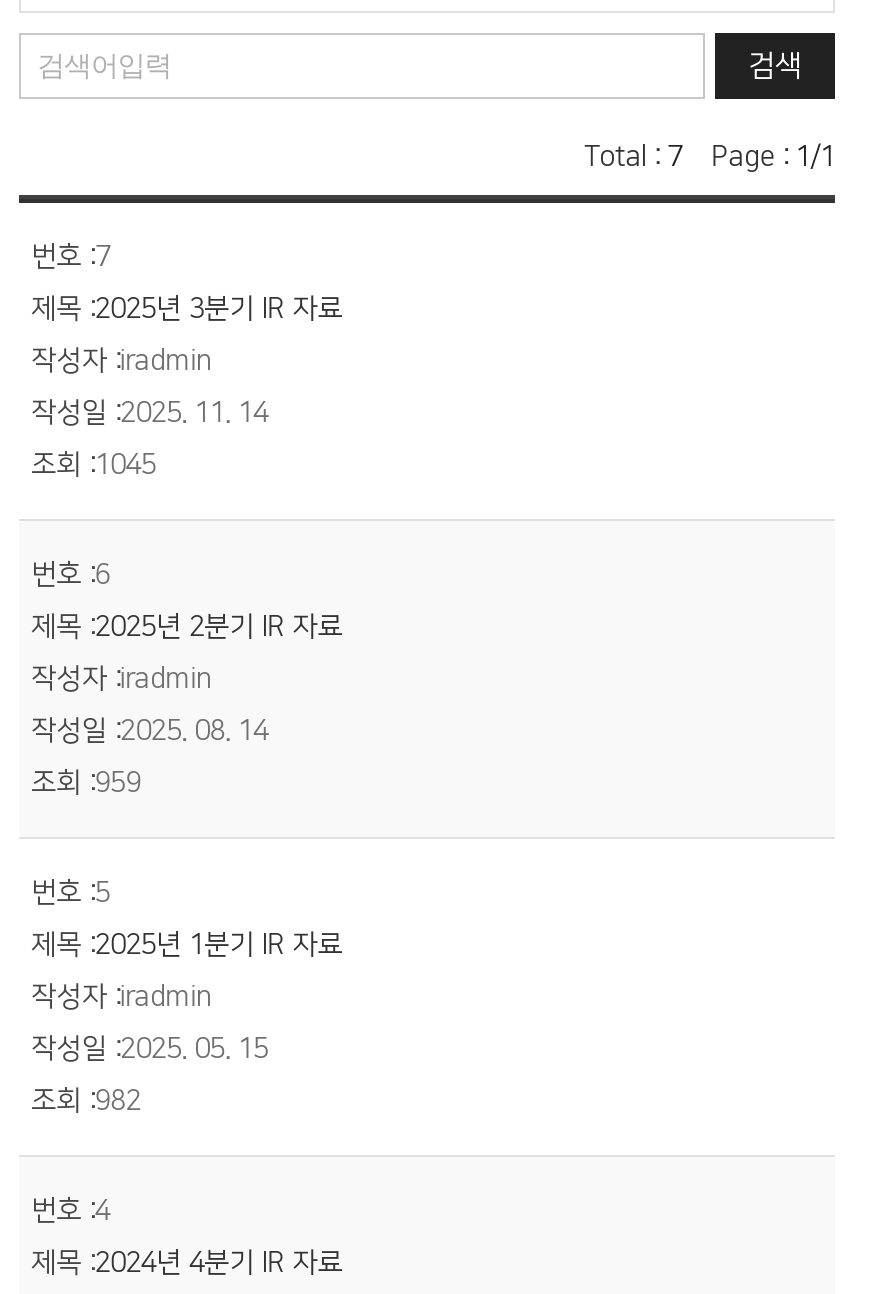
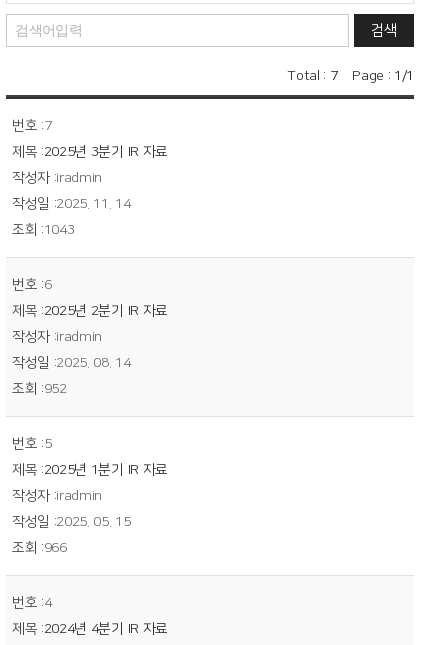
- 1045
+ 1043

- 959
+ 952

- 982
+ 966
